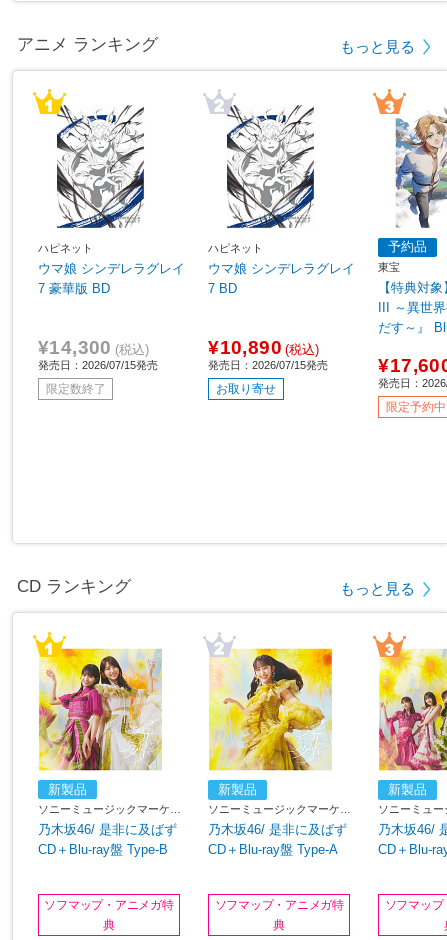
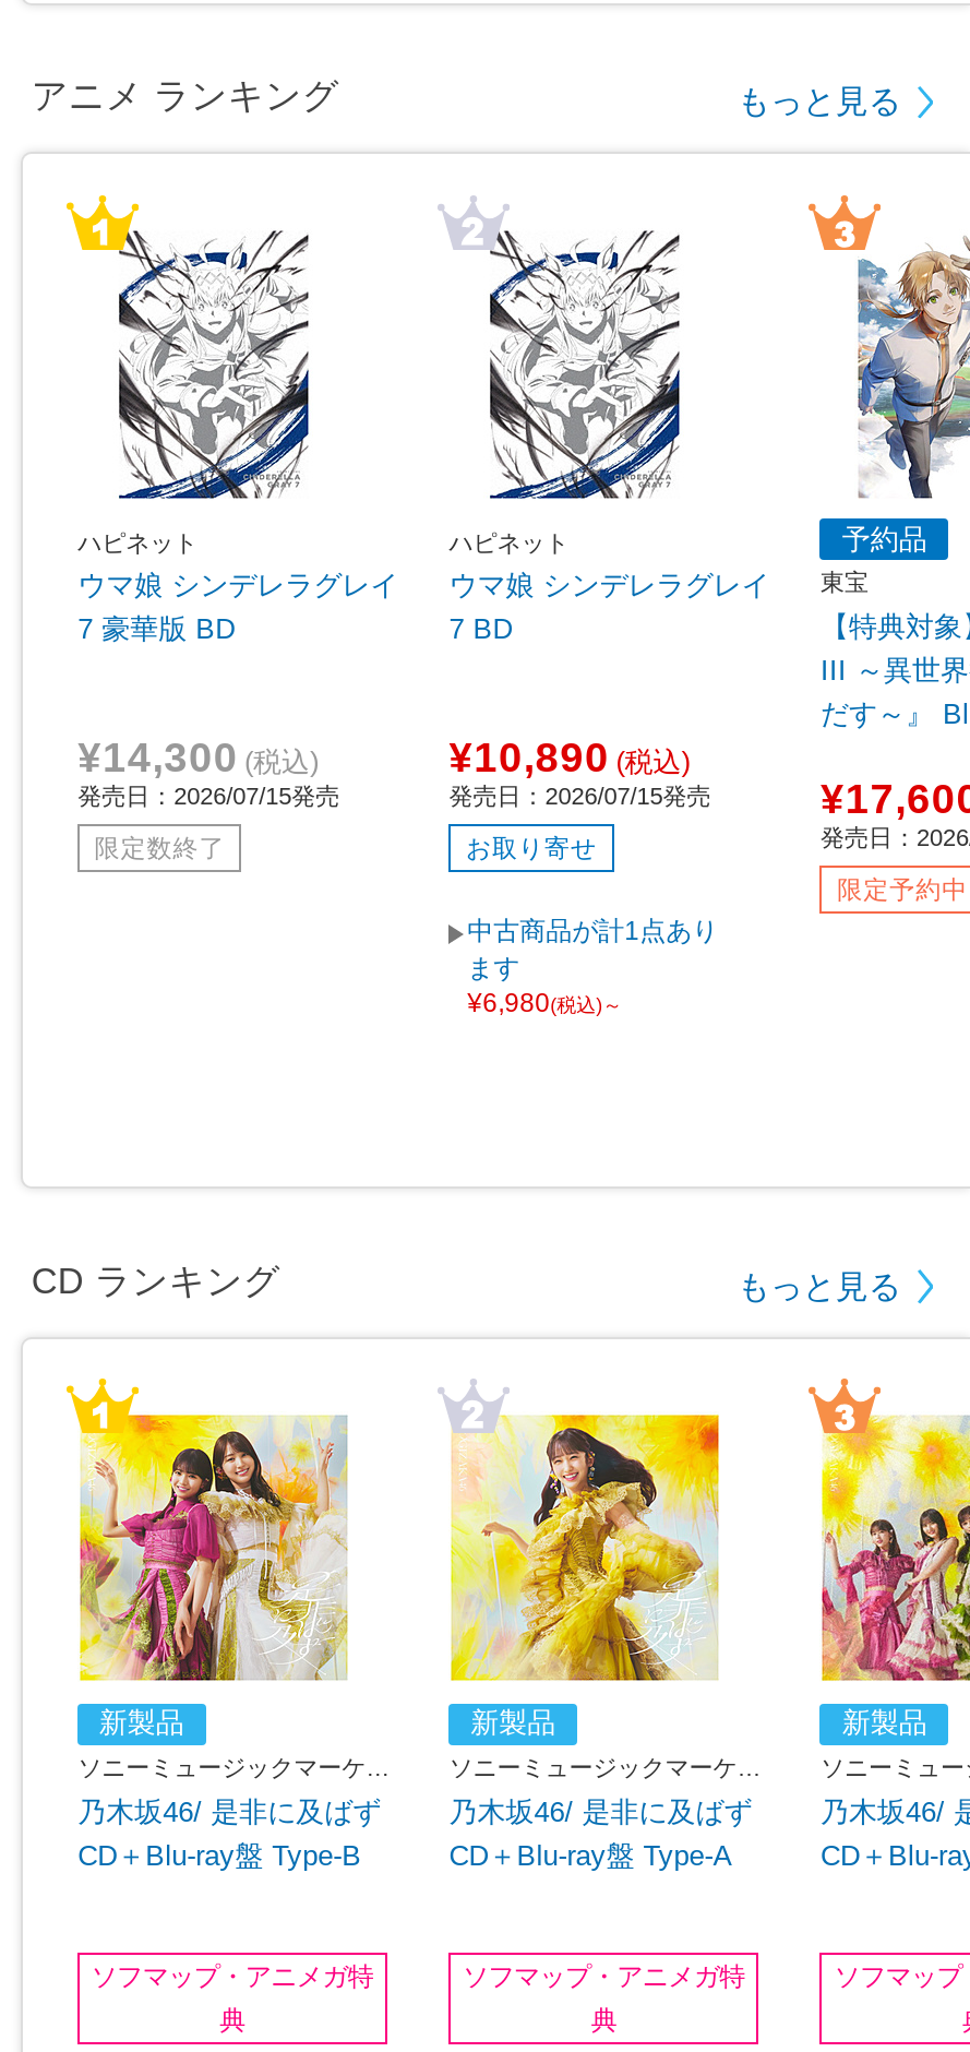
+ 中古商品が計1点あり
+ ます
+ ¥6,980(税込)～
